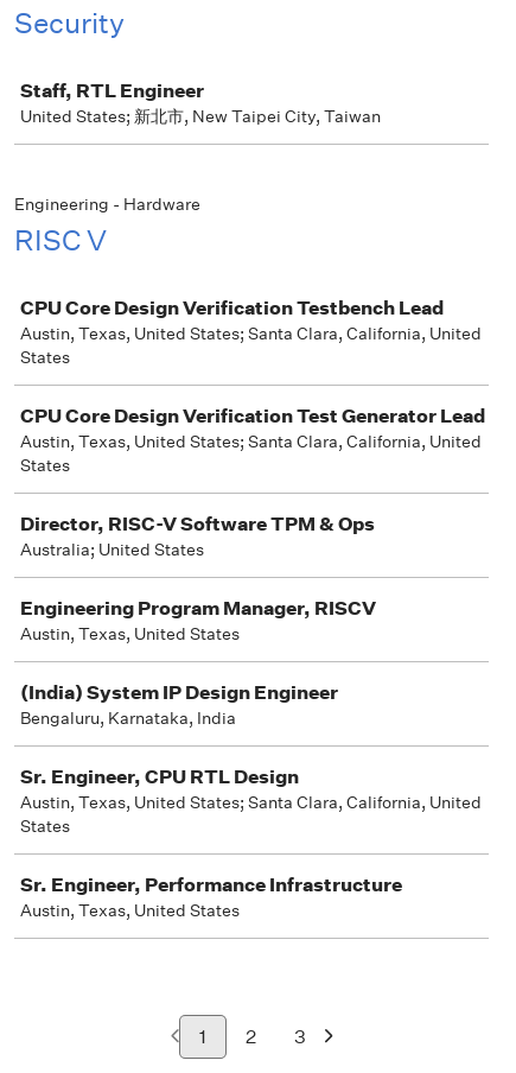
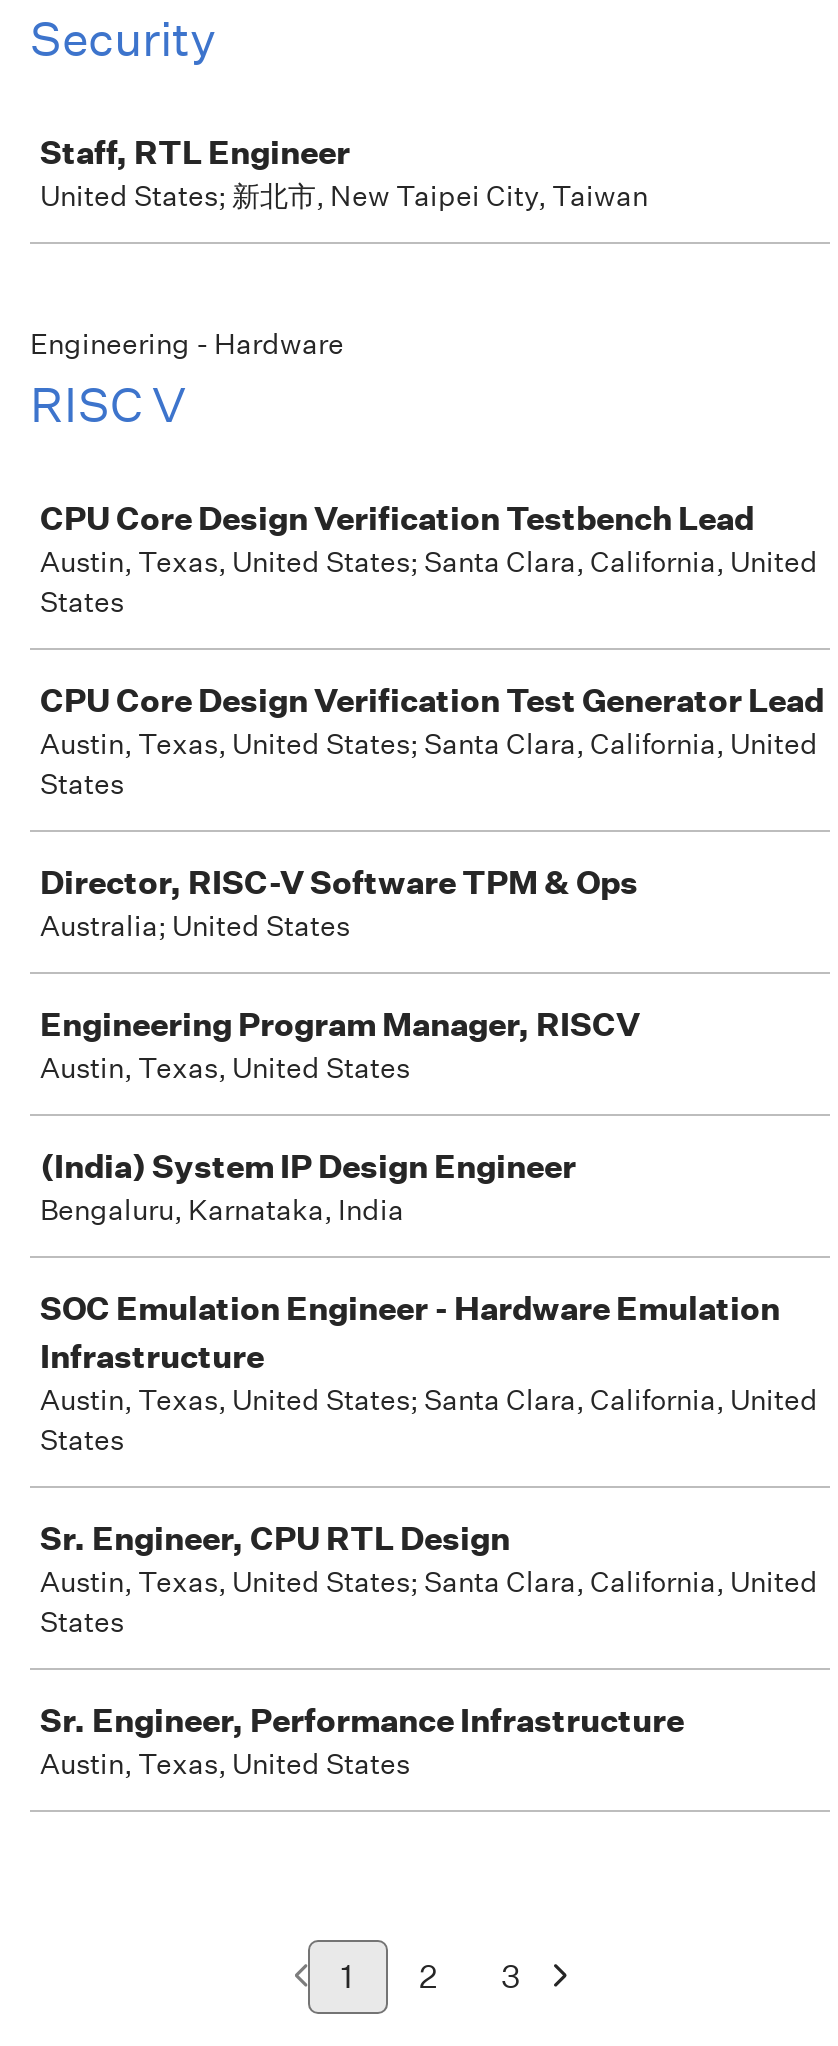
+ SOC Emulation Engineer - Hardware Emulation
+ Infrastructure
+ Austin, Texas, United States; Santa Clara, California, United
+ States
